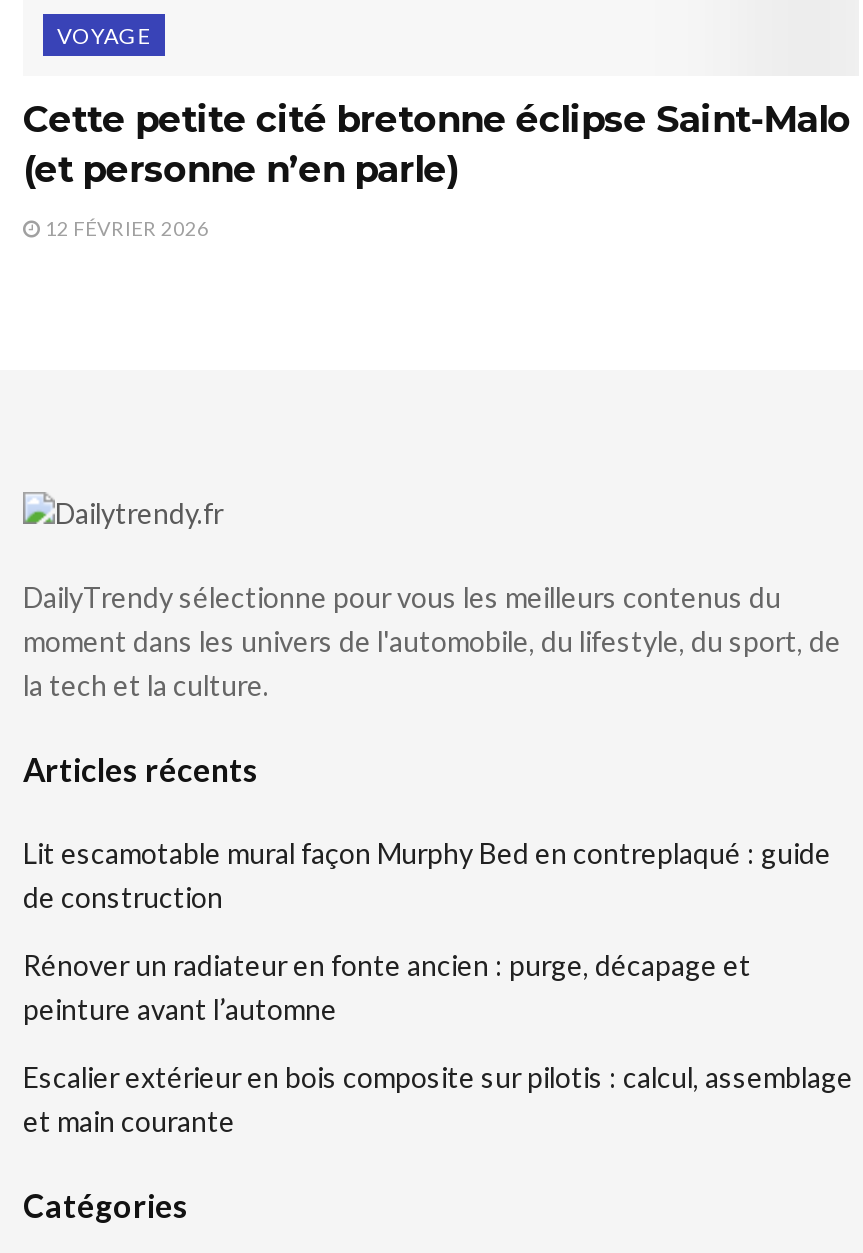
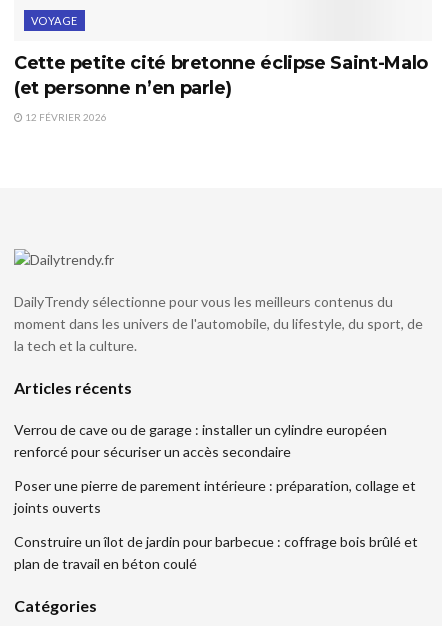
- Lit escamotable mural façon Murphy Bed en contreplaqué : guide
- de construction
+ Verrou de cave ou de garage : installer un cylindre européen
+ renforcé pour sécuriser un accès secondaire

- Rénover un radiateur en fonte ancien : purge, décapage et
- peinture avant l’automne
+ Poser une pierre de parement intérieure : préparation, collage et
+ joints ouverts

- Escalier extérieur en bois composite sur pilotis : calcul, assemblage
- et main courante
+ Construire un îlot de jardin pour barbecue : coffrage bois brûlé et
+ plan de travail en béton coulé
